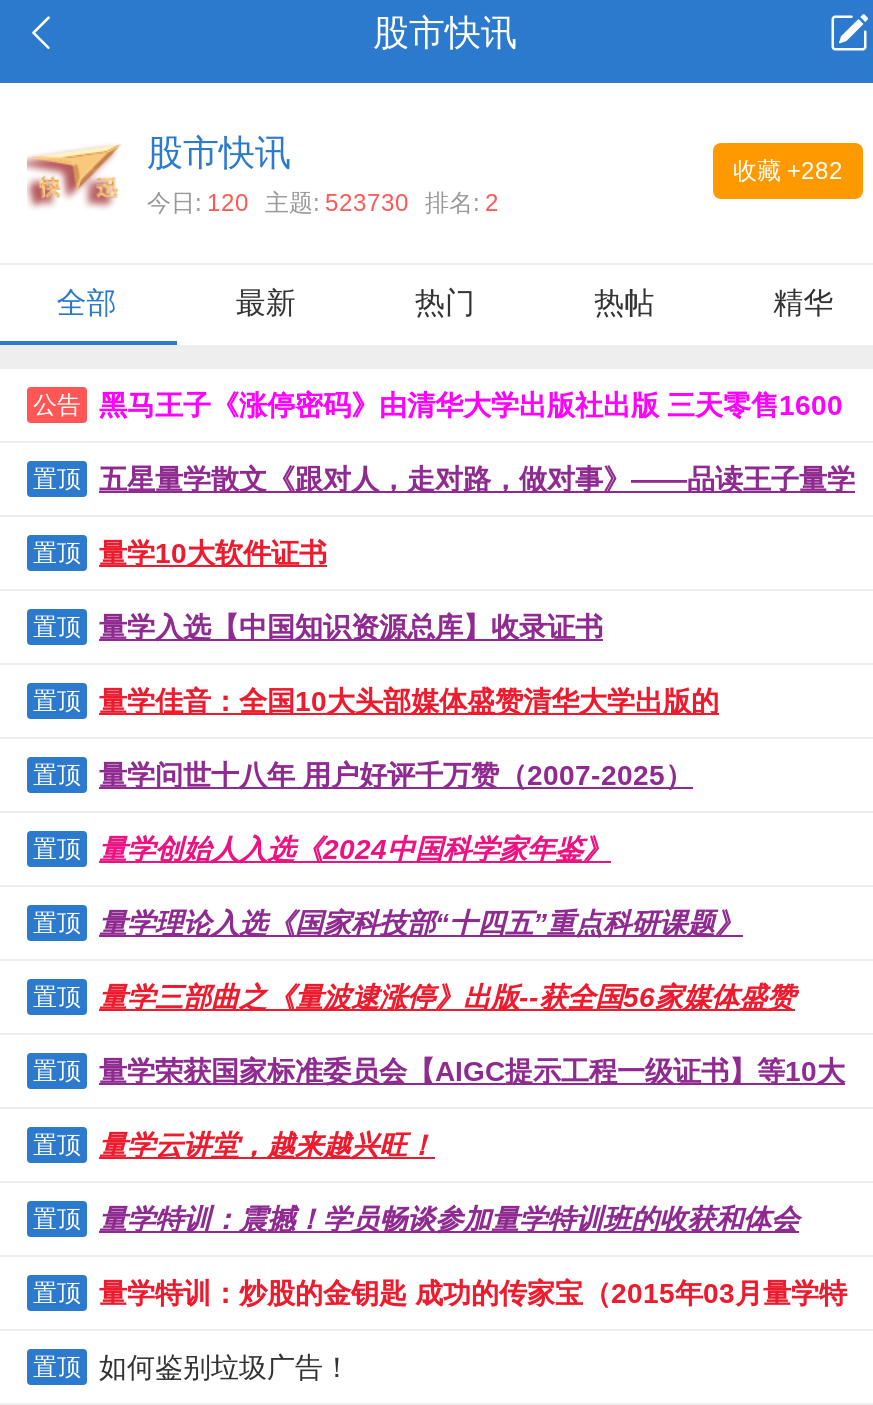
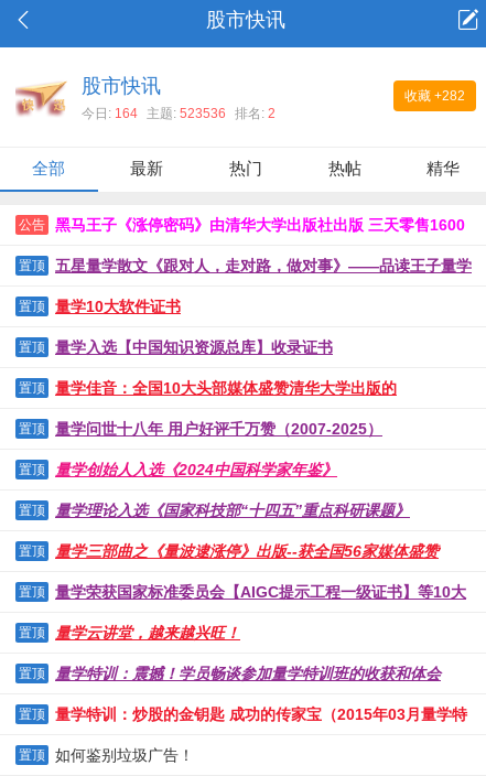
- 今日: 120 主题: 523730 排名: 2
+ 今日: 164 主题: 523536 排名: 2
